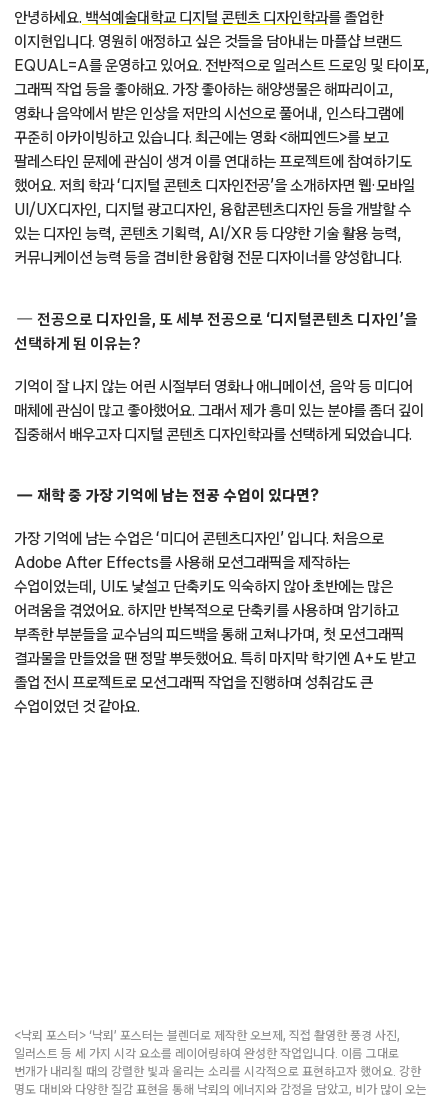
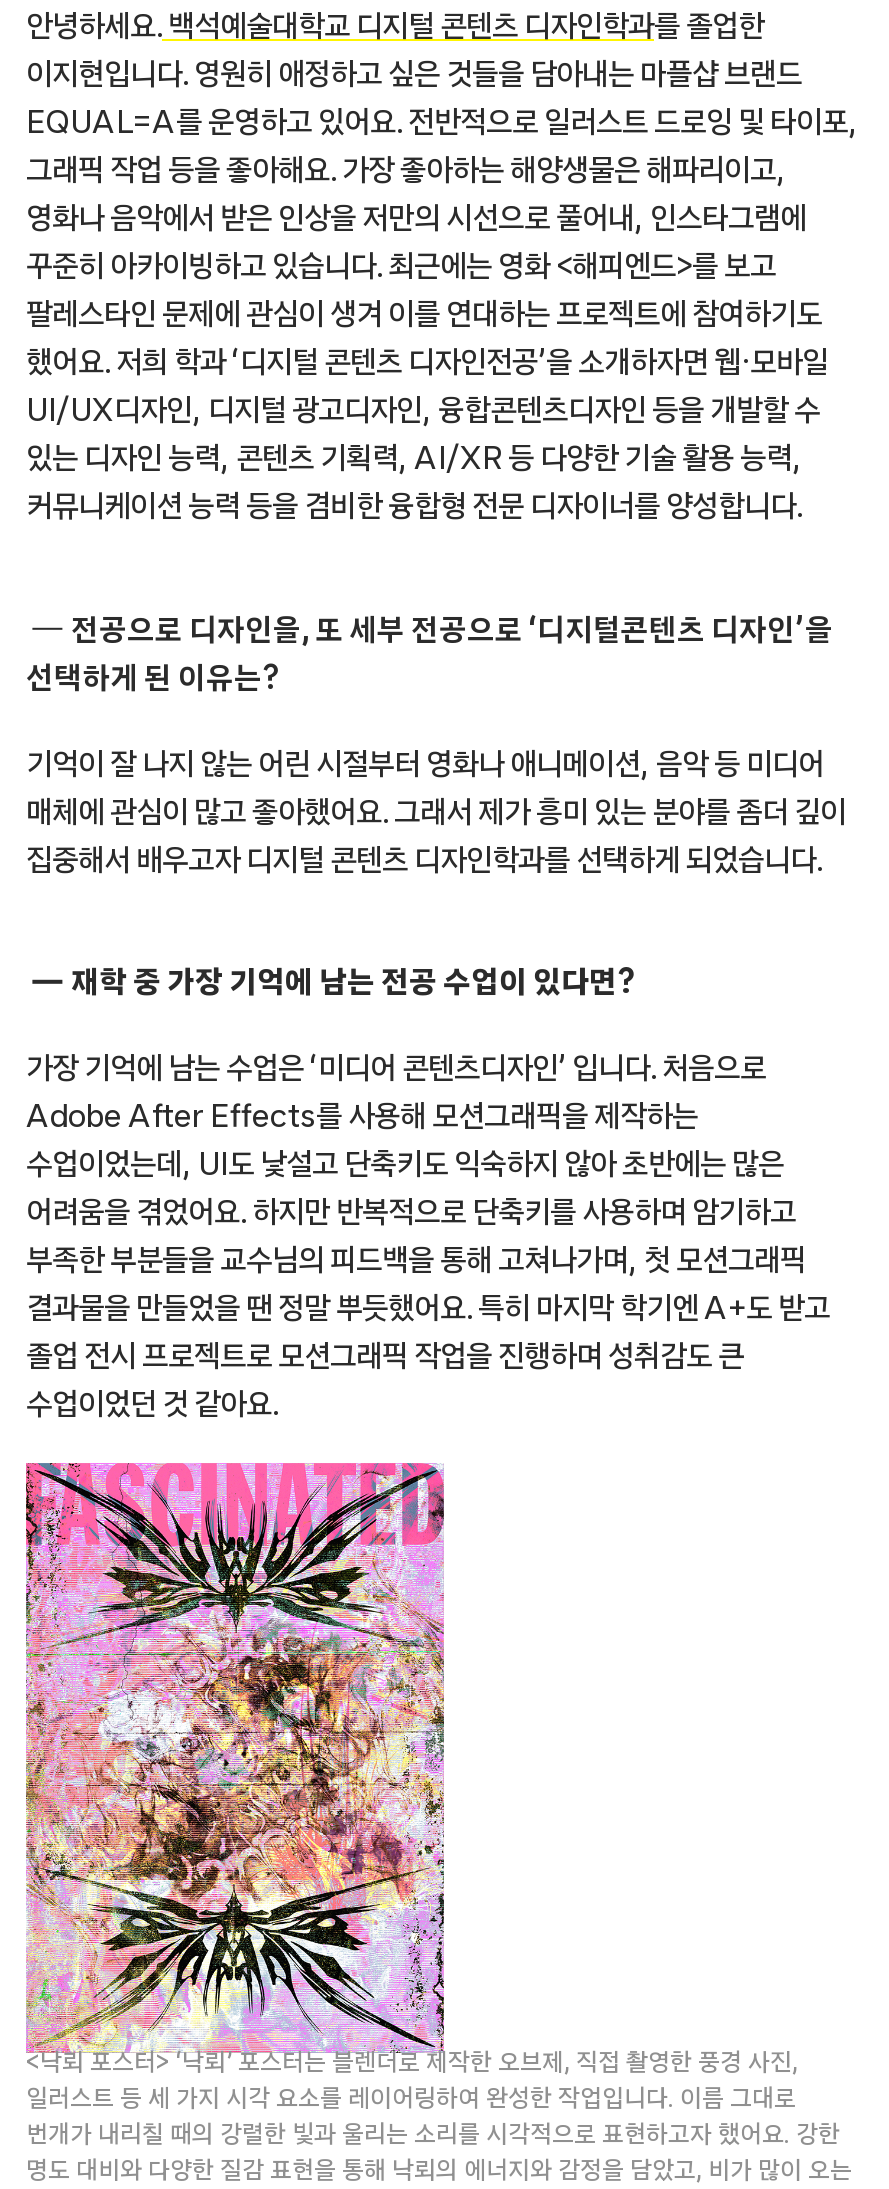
+ [image]
